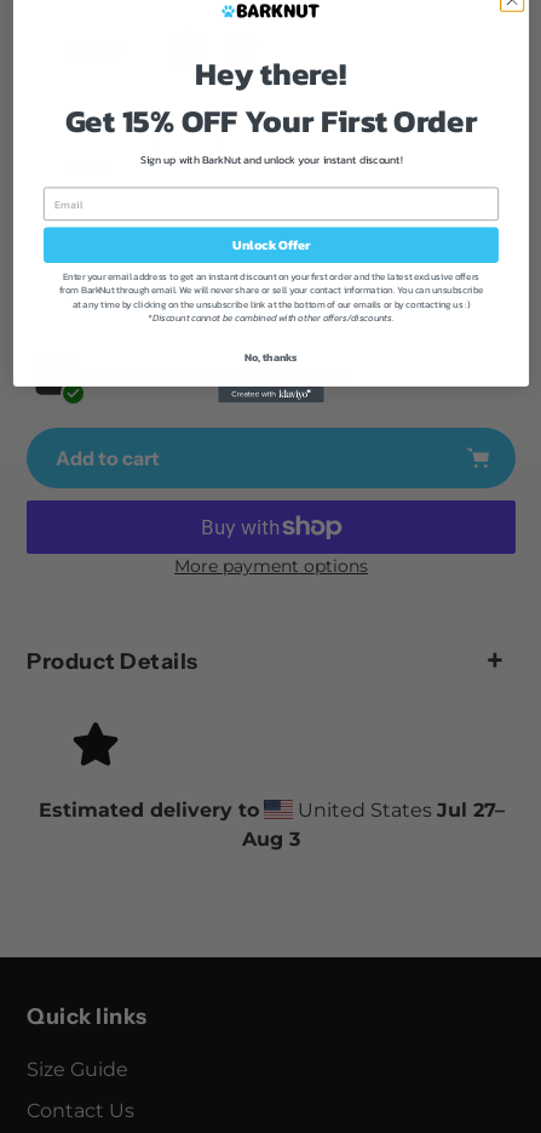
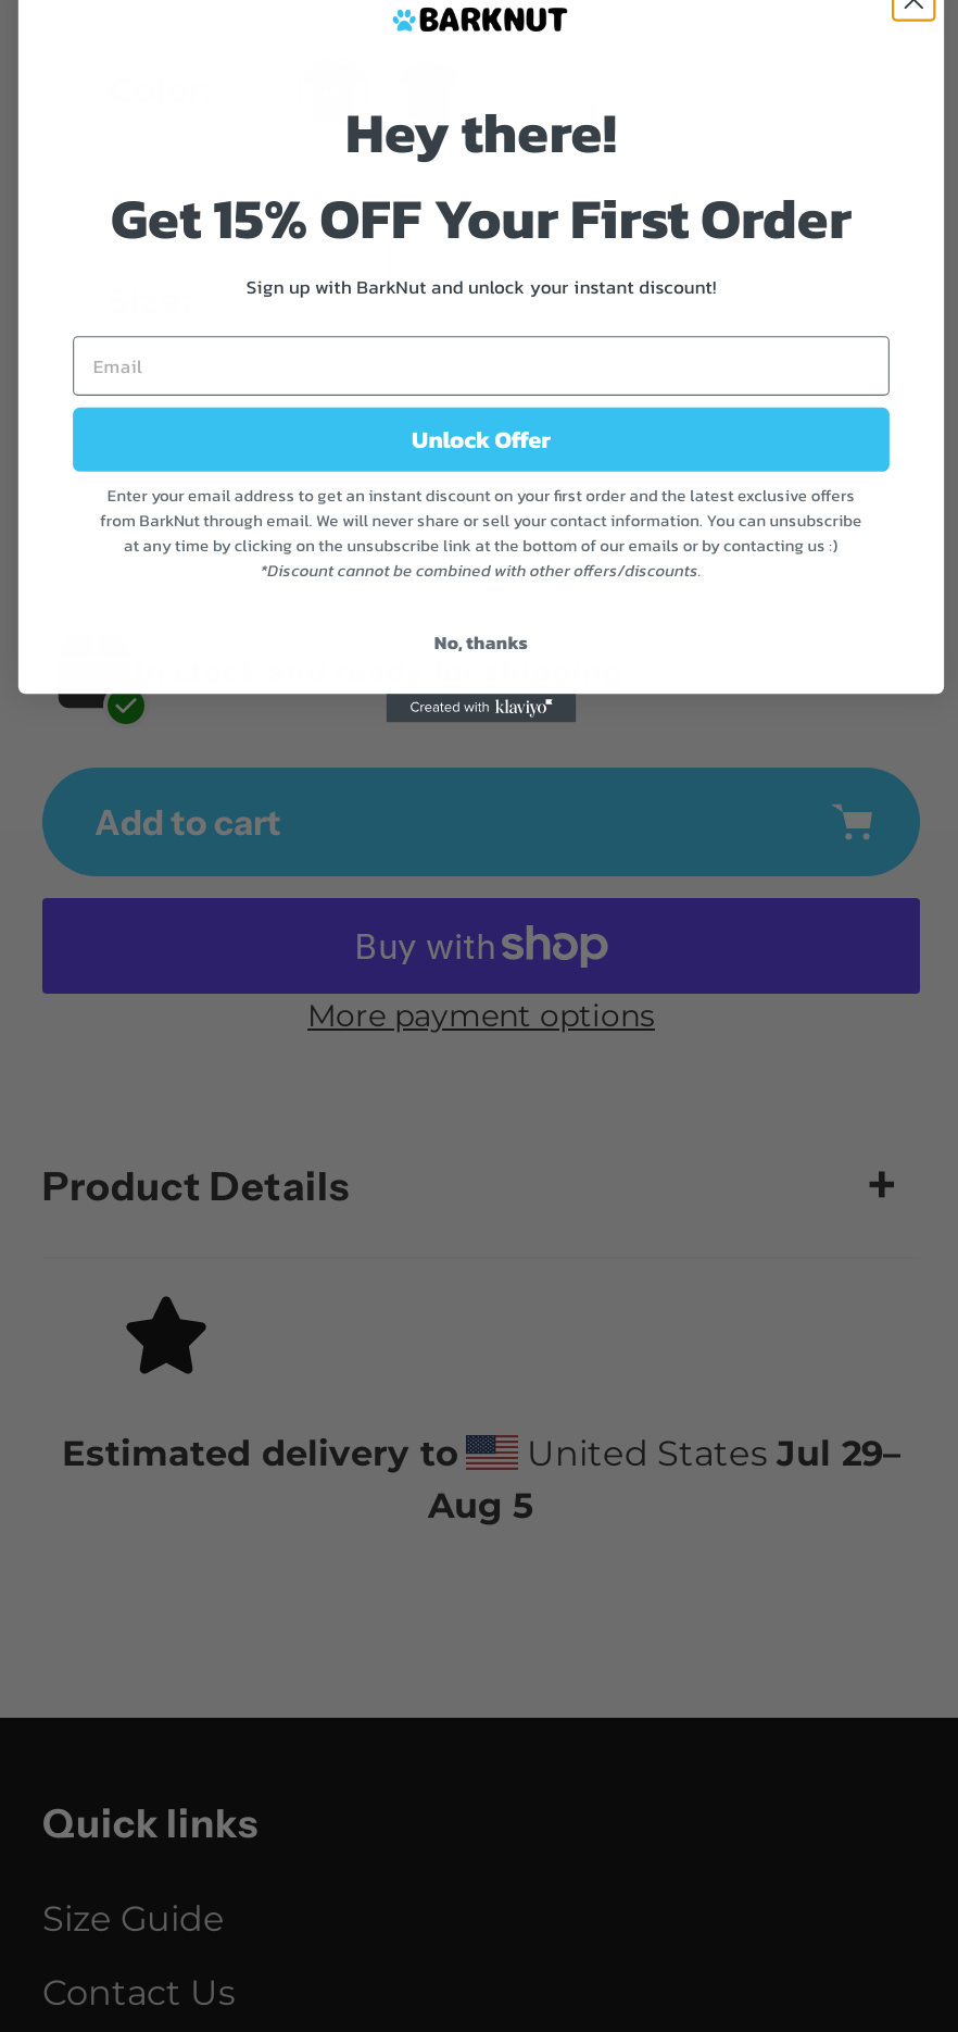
- United States Jul 27–
+ United States Jul 29–

- Aug 3
+ Aug 5
